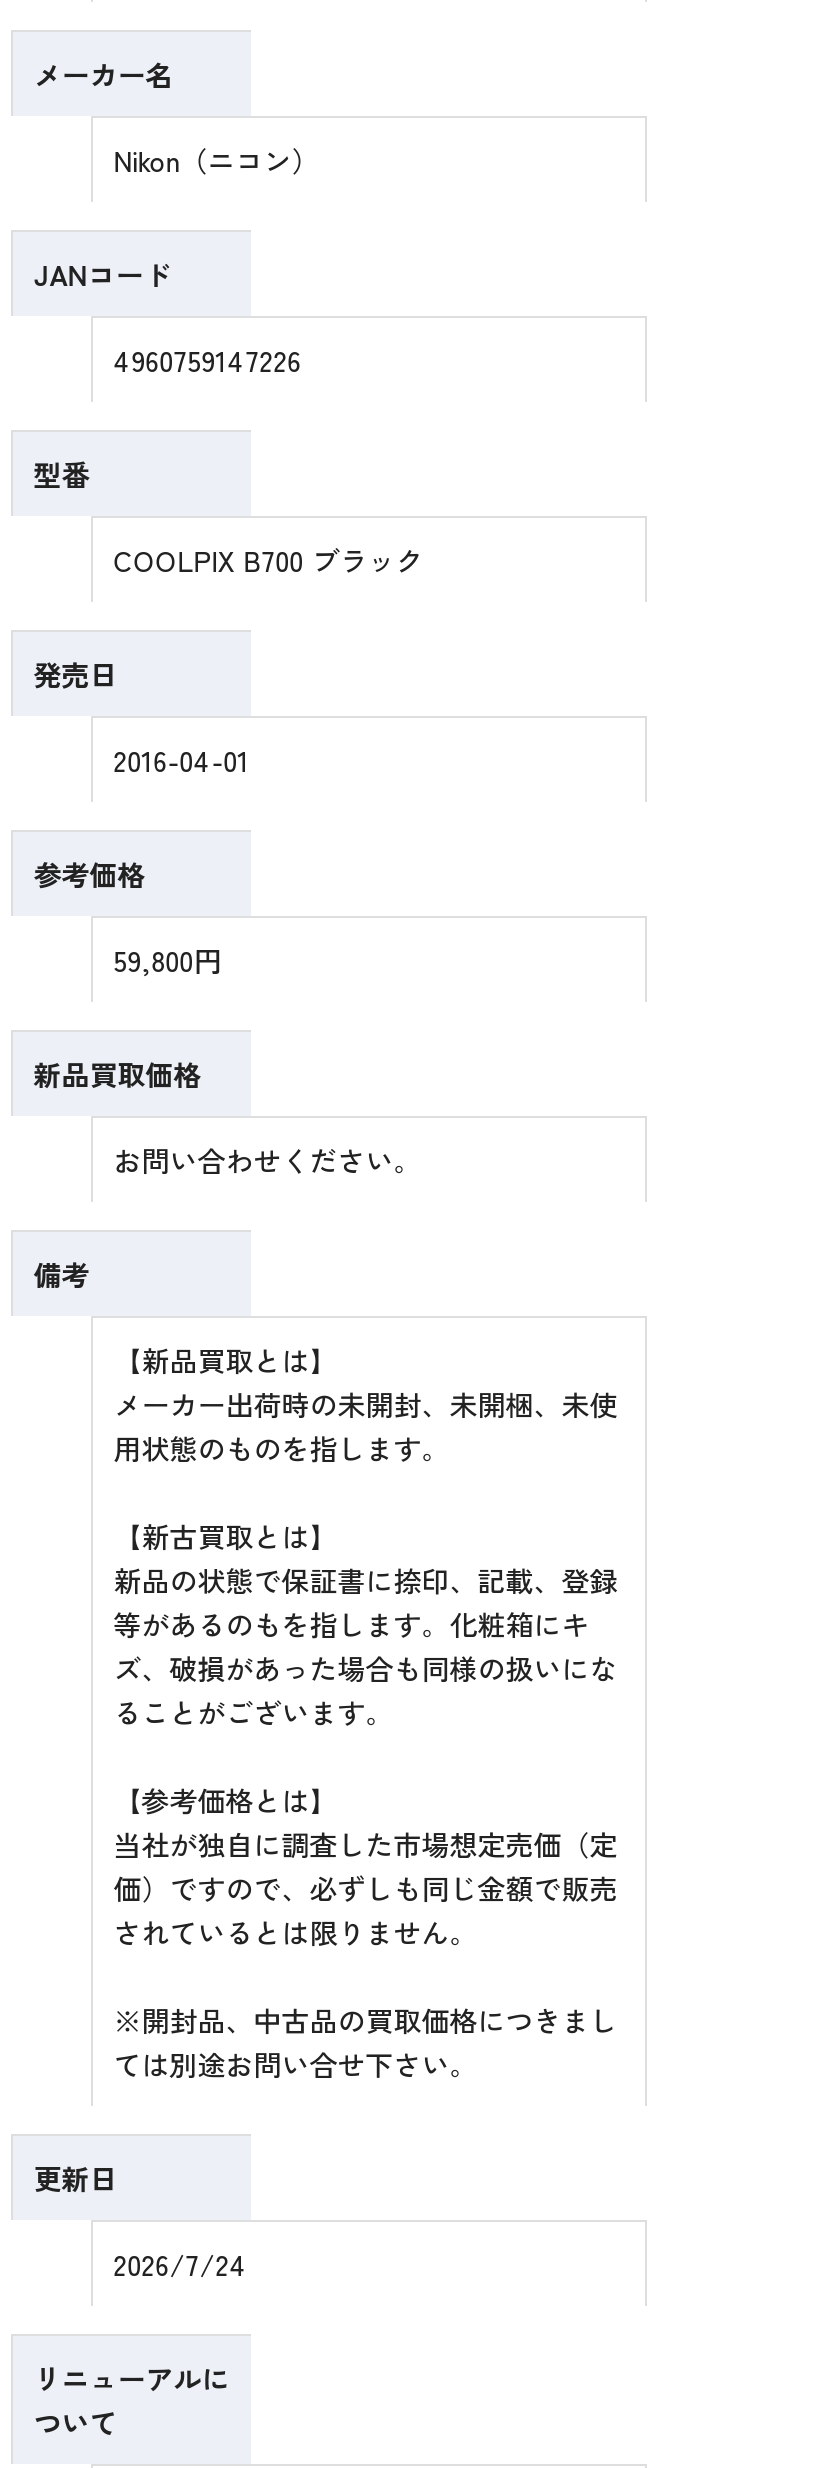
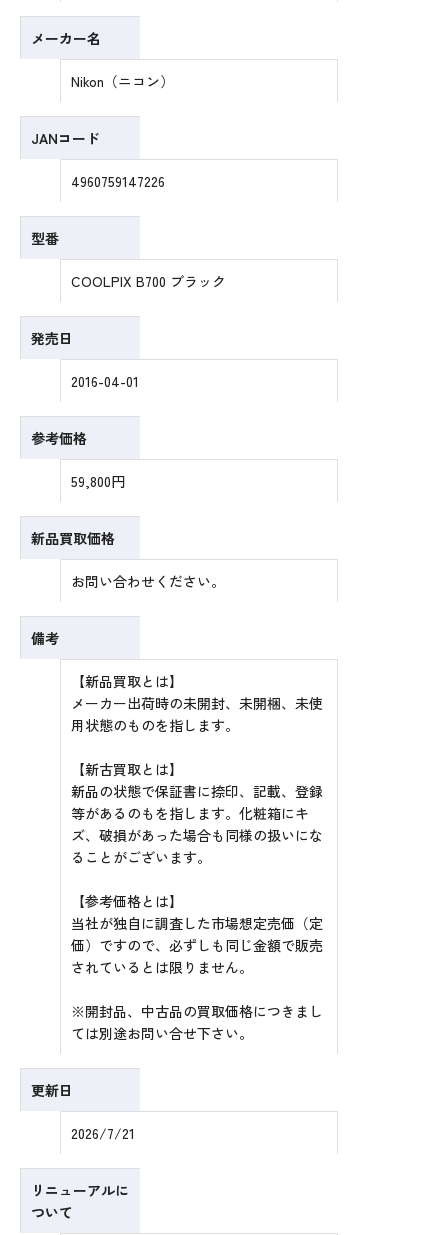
- 2026/7/24
+ 2026/7/21
